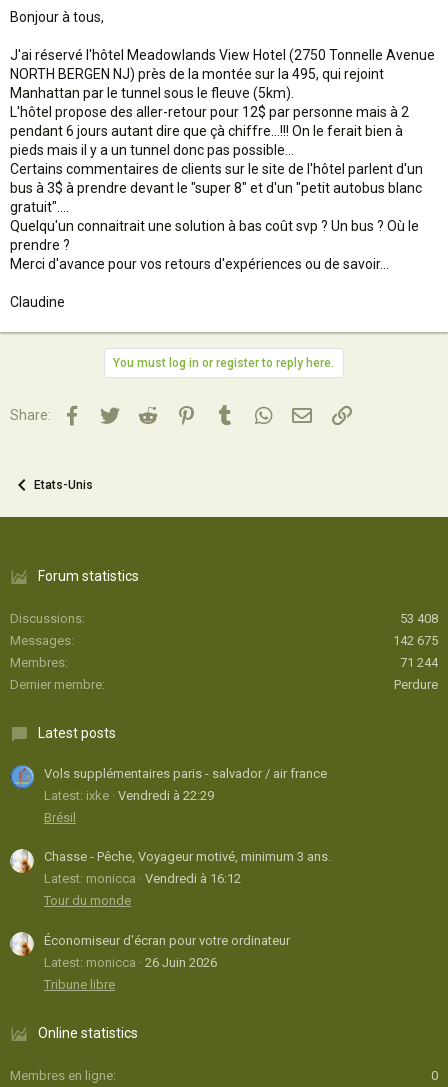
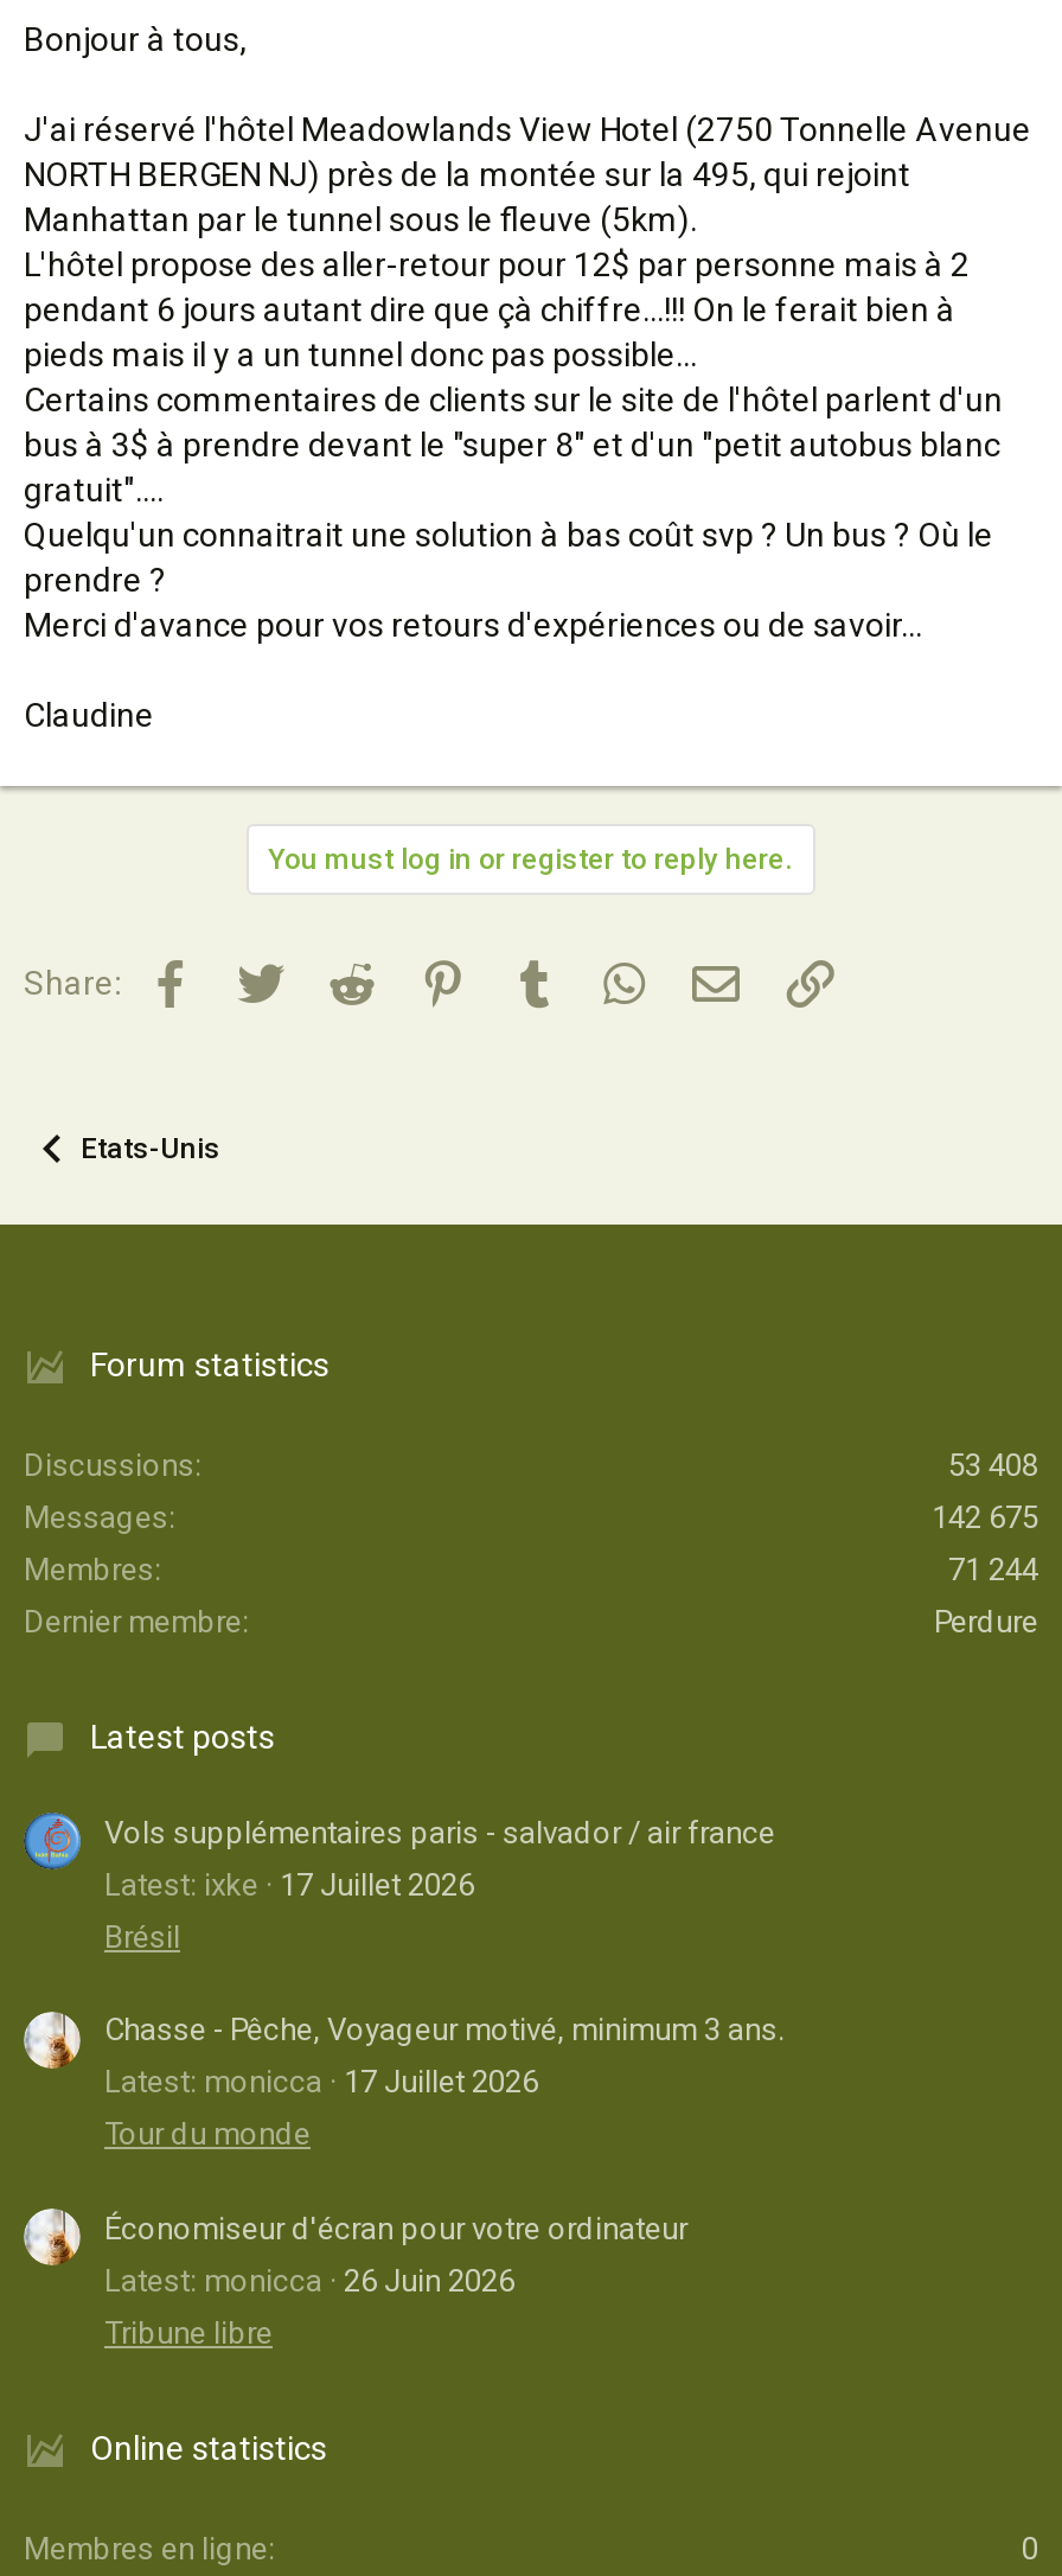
- Latest: ixke Vendredi à 22:29
+ Latest: ixke 17 Juillet 2026

- Latest: monicca Vendredi à 16:12
+ Latest: monicca 17 Juillet 2026
